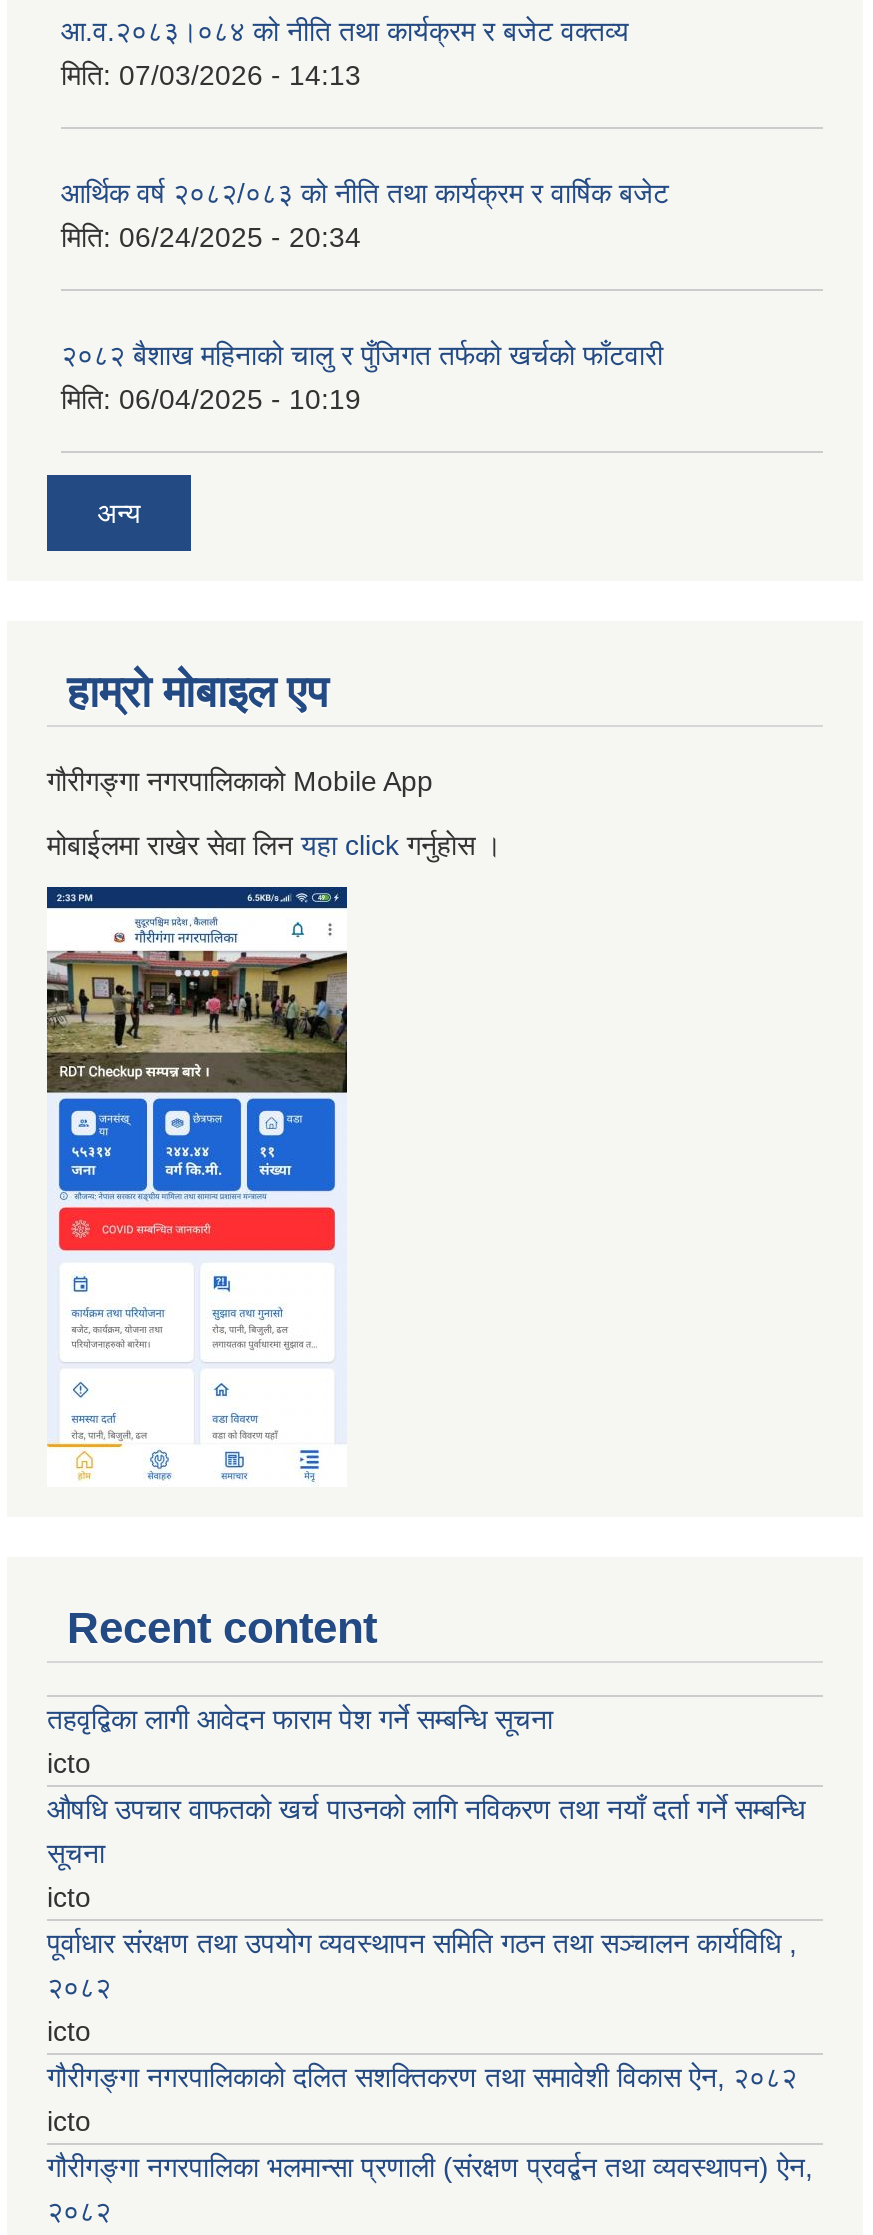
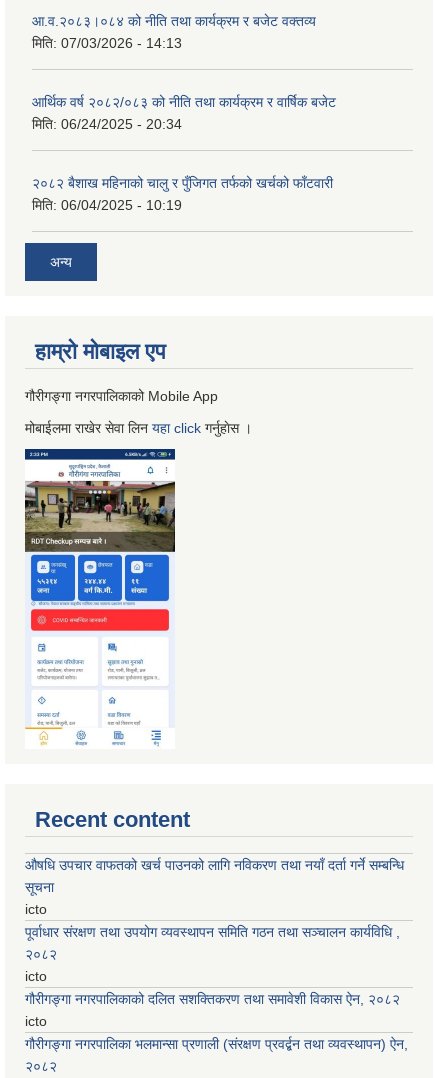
- तहवृद्बिका लागी आवेदन फाराम पेश गर्ने सम्बन्धि सूचना
- icto
